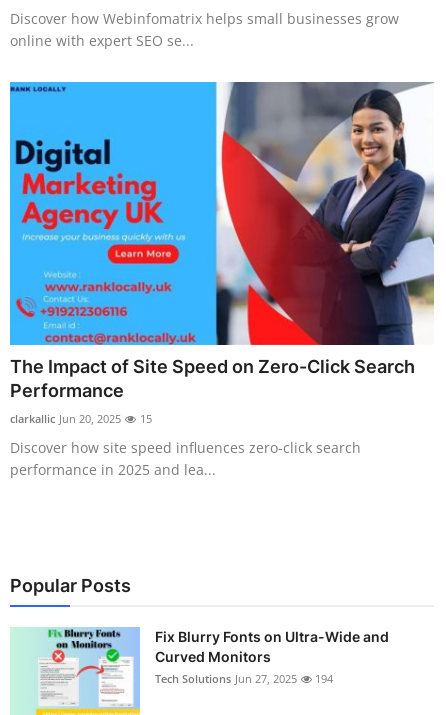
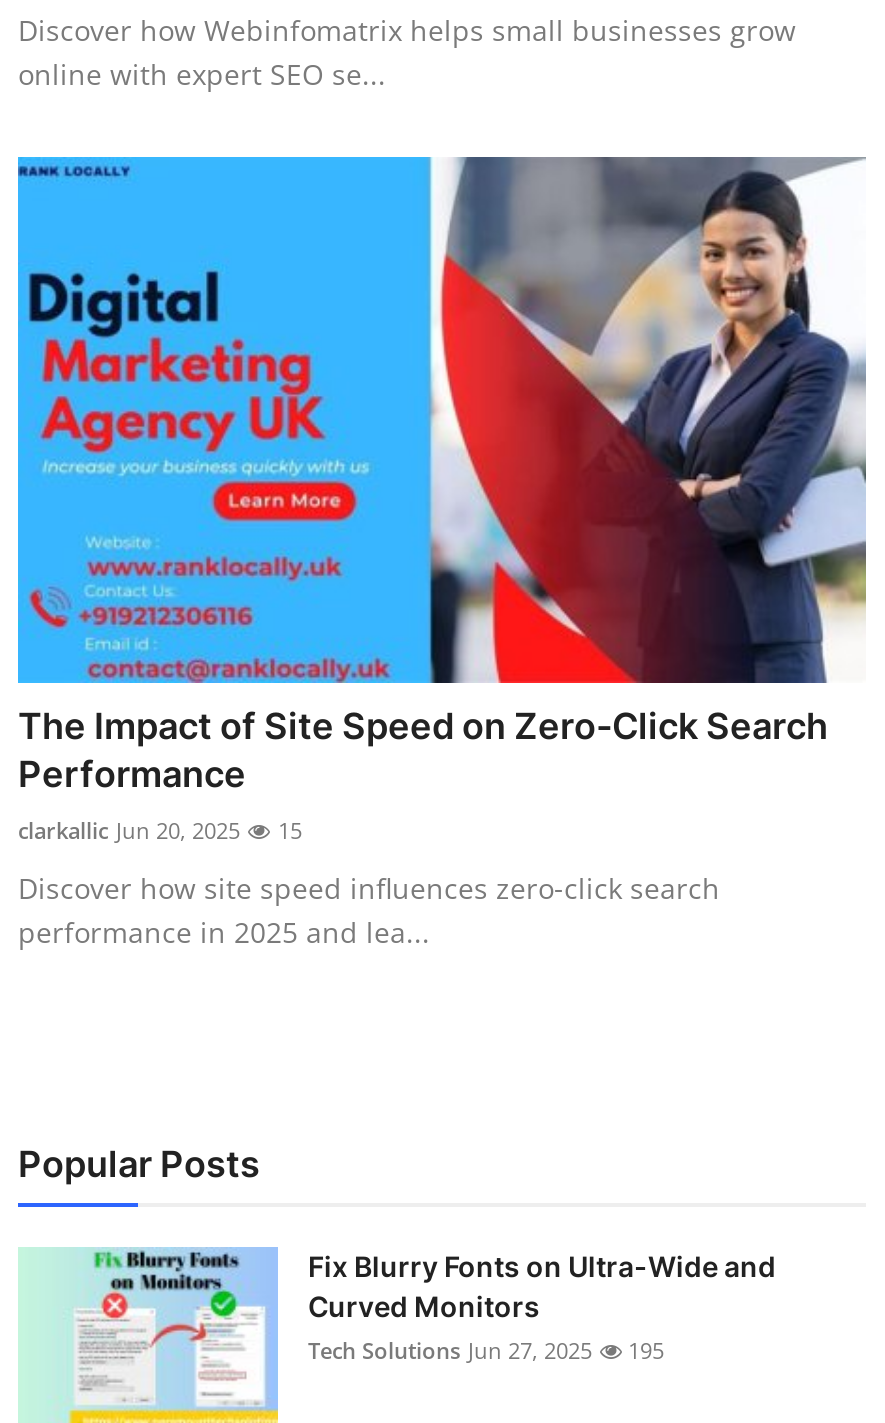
- Tech Solutions Jun 27, 2025 194
+ Tech Solutions Jun 27, 2025 195
